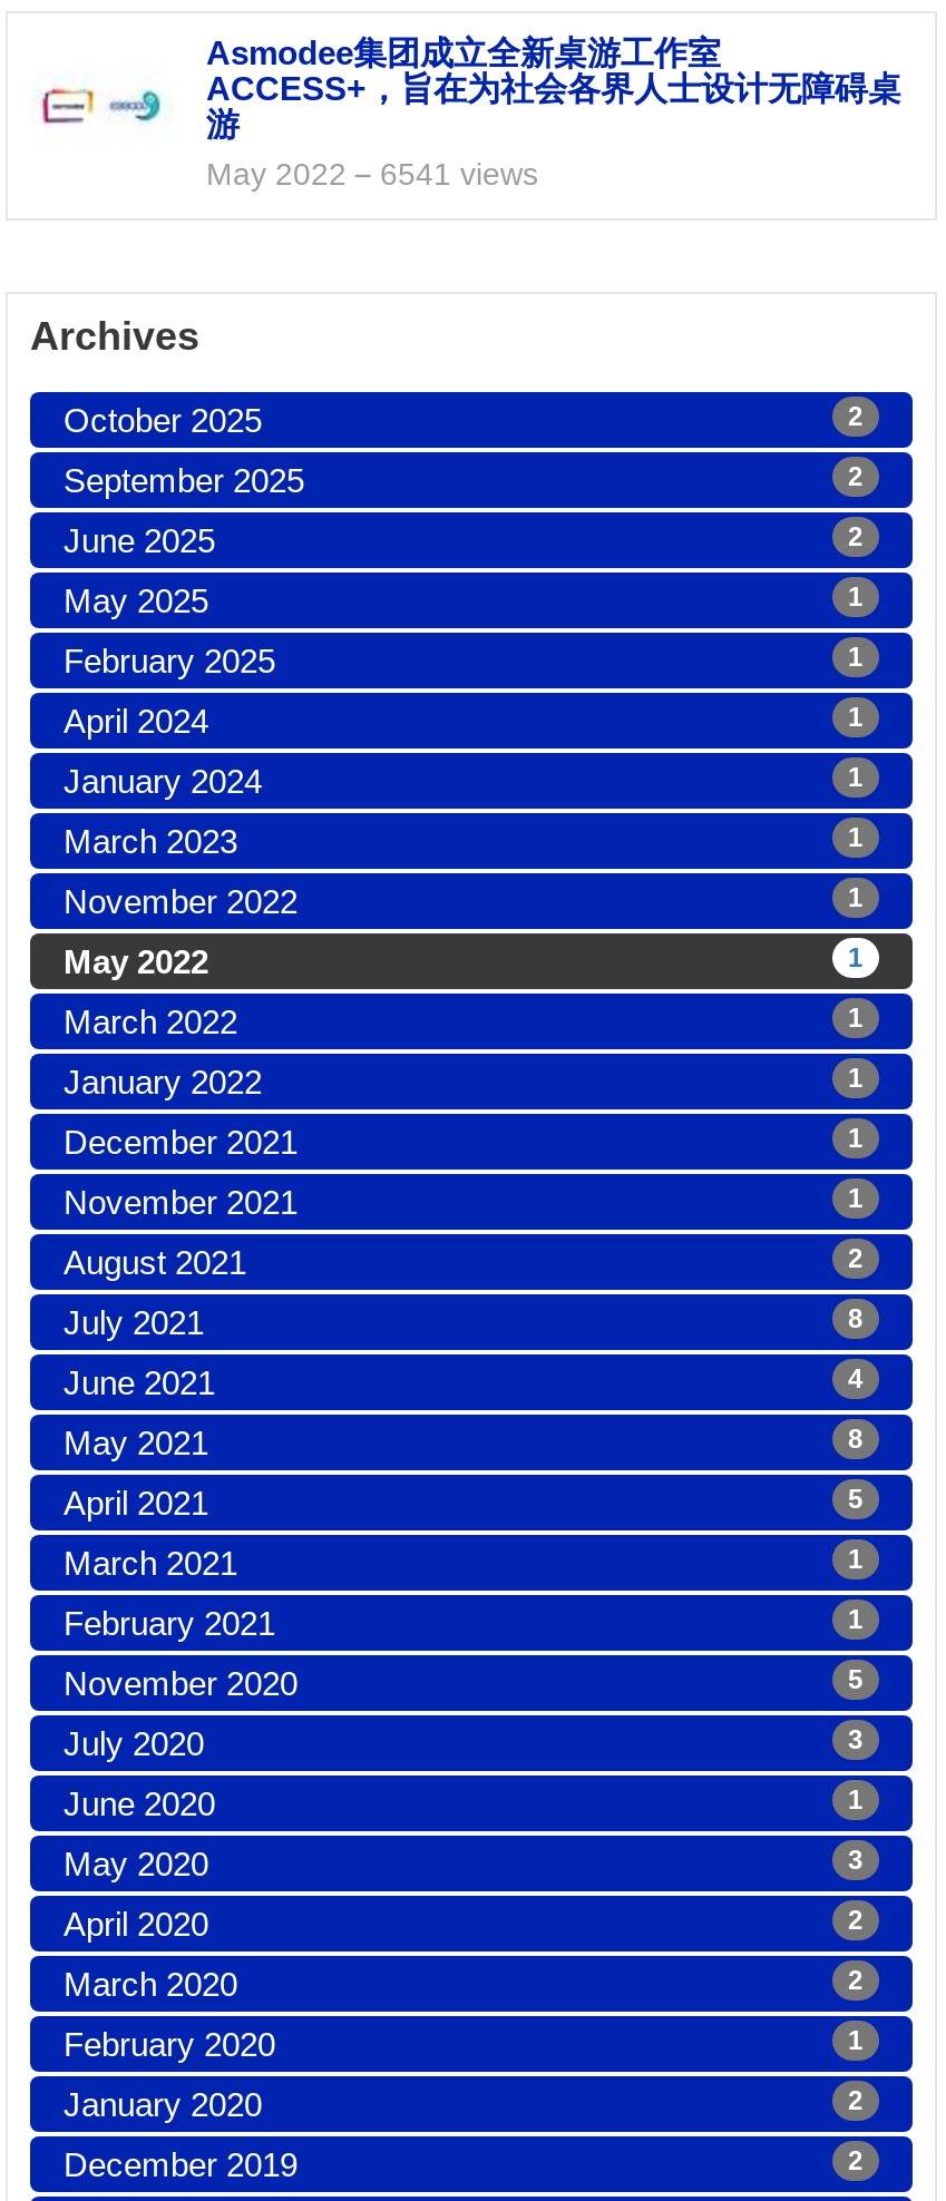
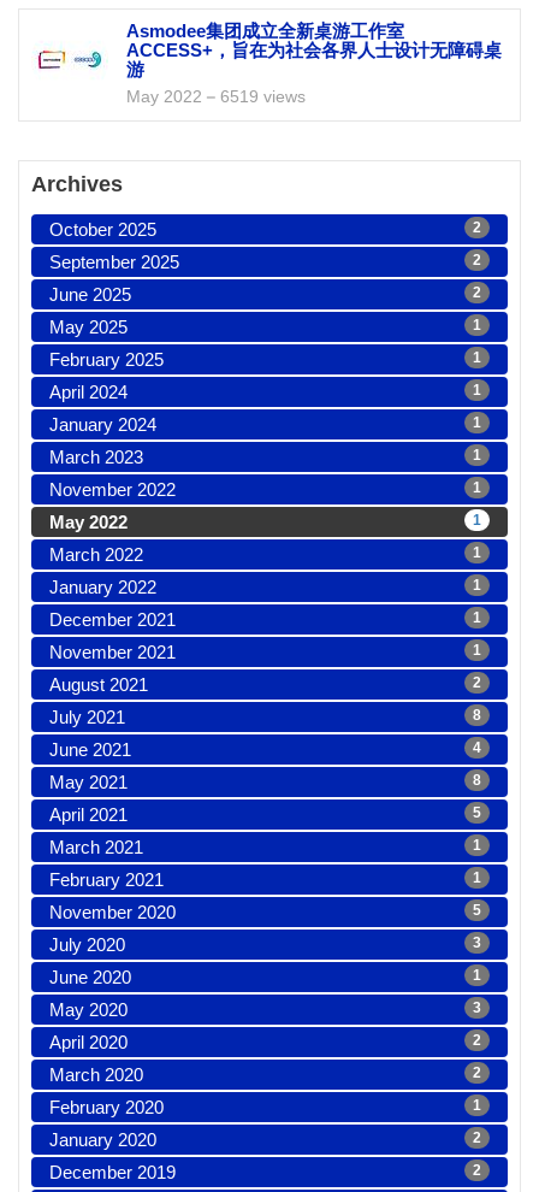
- May 2022 6541 views
+ May 2022 6519 views
